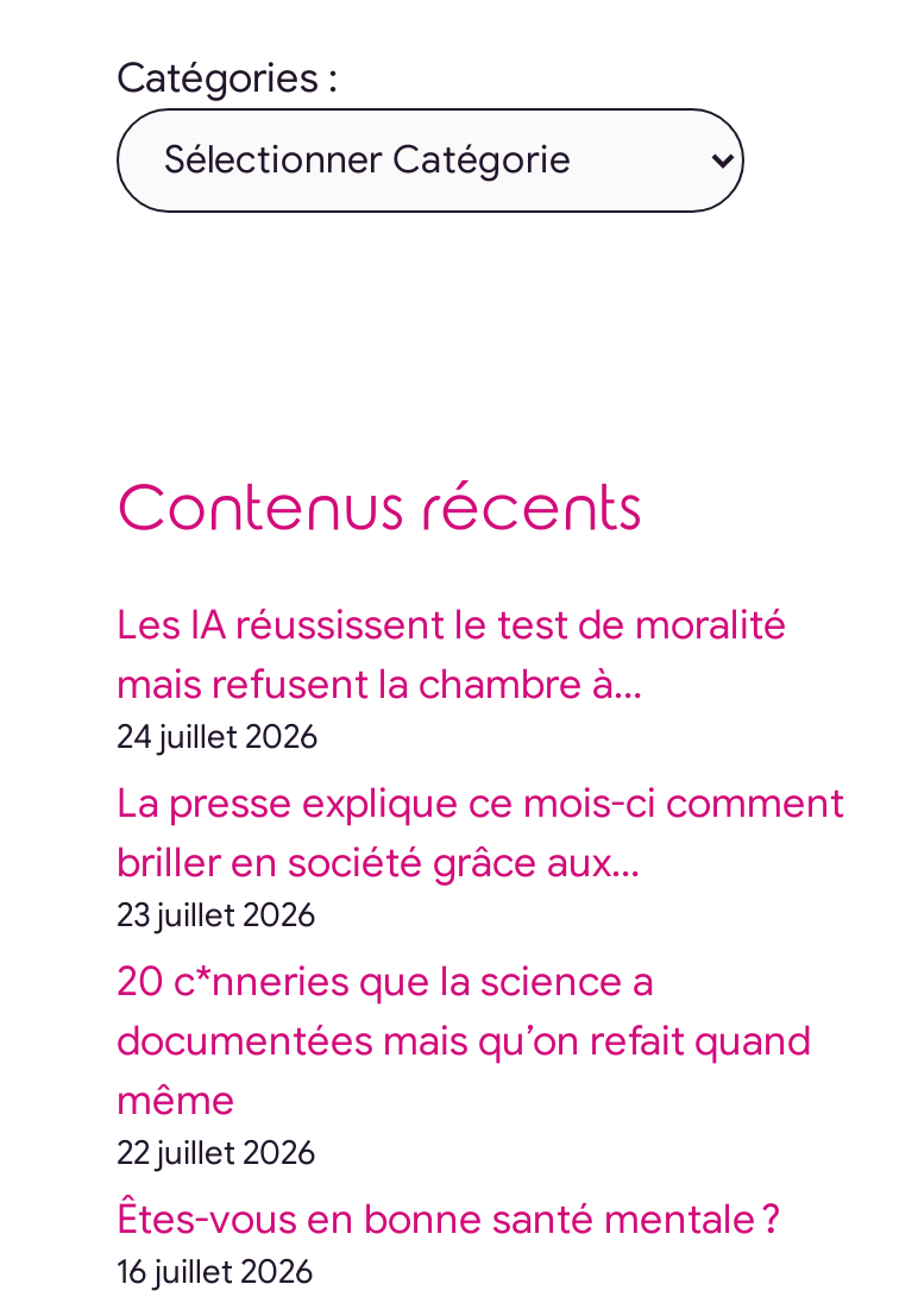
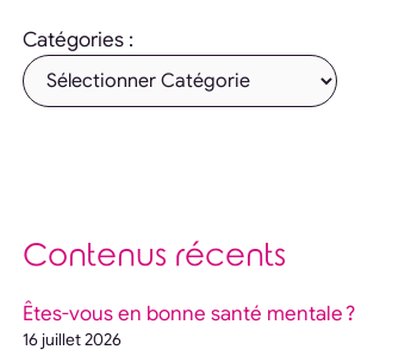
- Les IA réussissent le test de moralité
- mais refusent la chambre à…
- 24 juillet 2026
- La presse explique ce mois-ci comment
- briller en société grâce aux…
- 23 juillet 2026
- 20 c*nneries que la science a
- documentées mais qu’on refait quand
- même
- 22 juillet 2026
